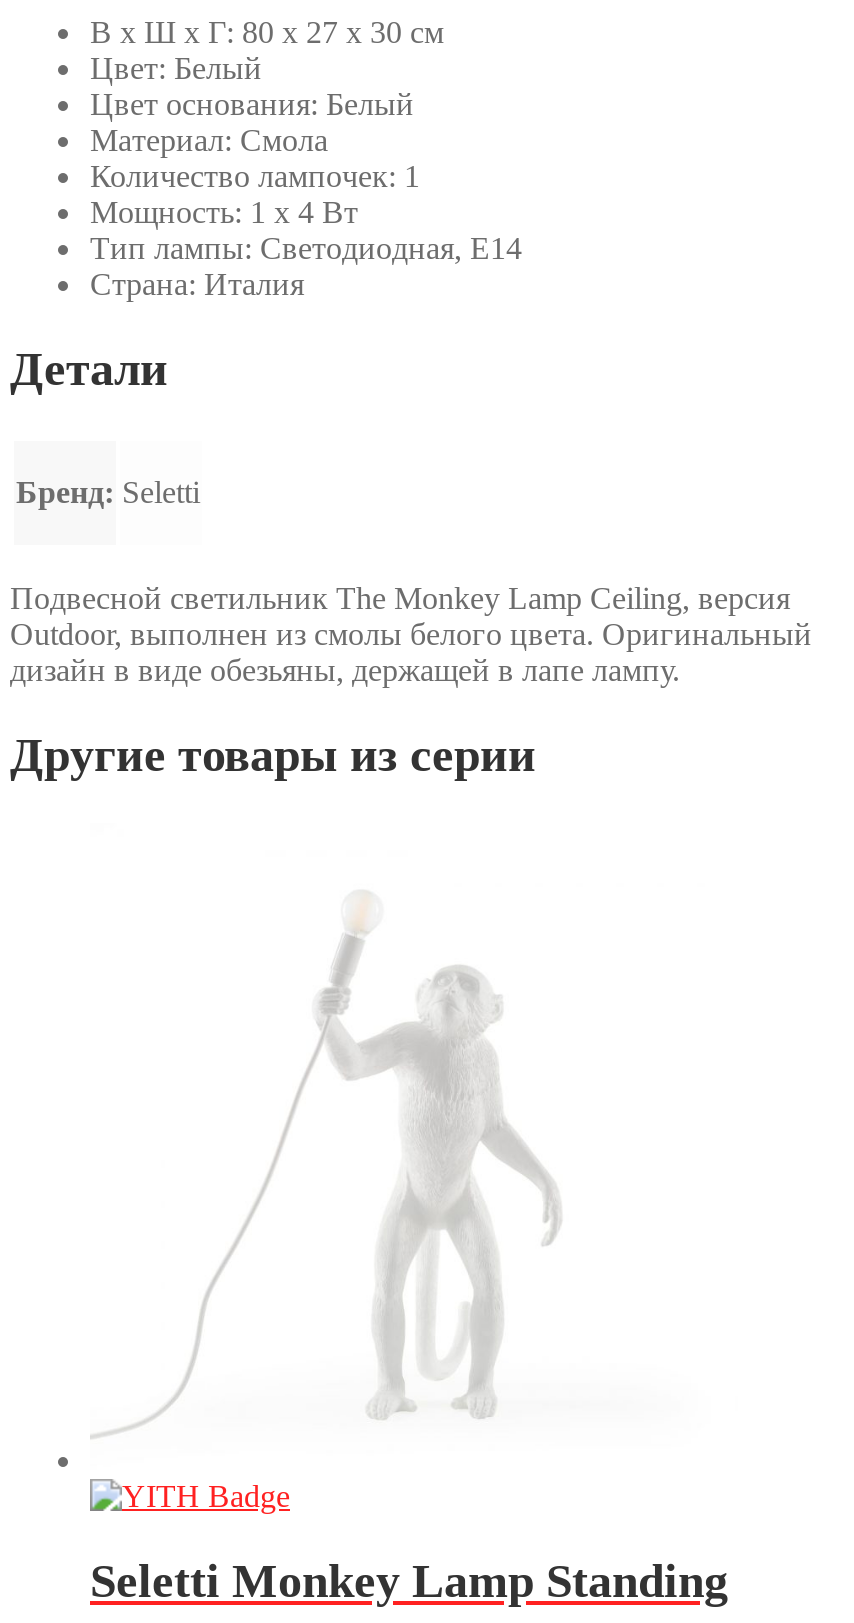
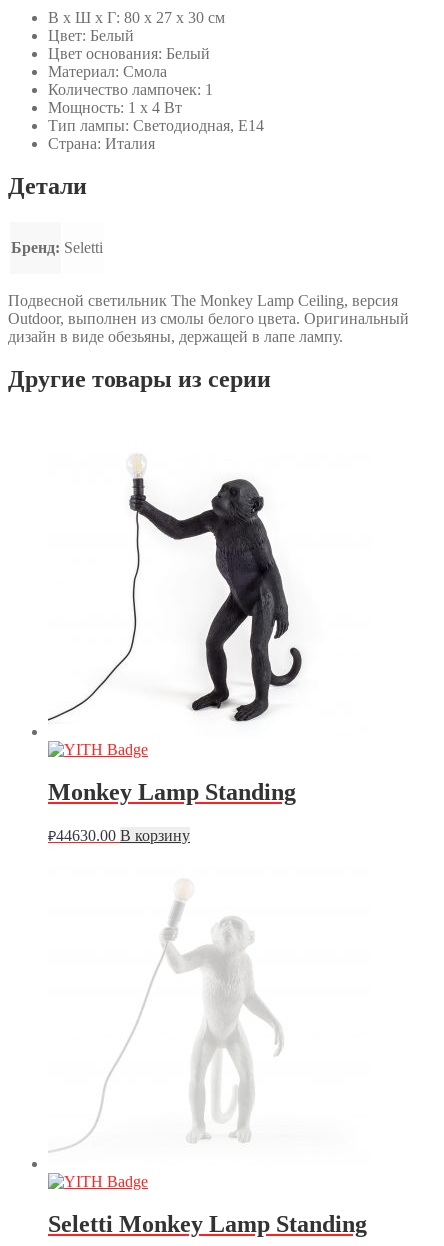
+ Monkey Lamp Standing
+ ₽44630.00 В корзину

+ [image]
